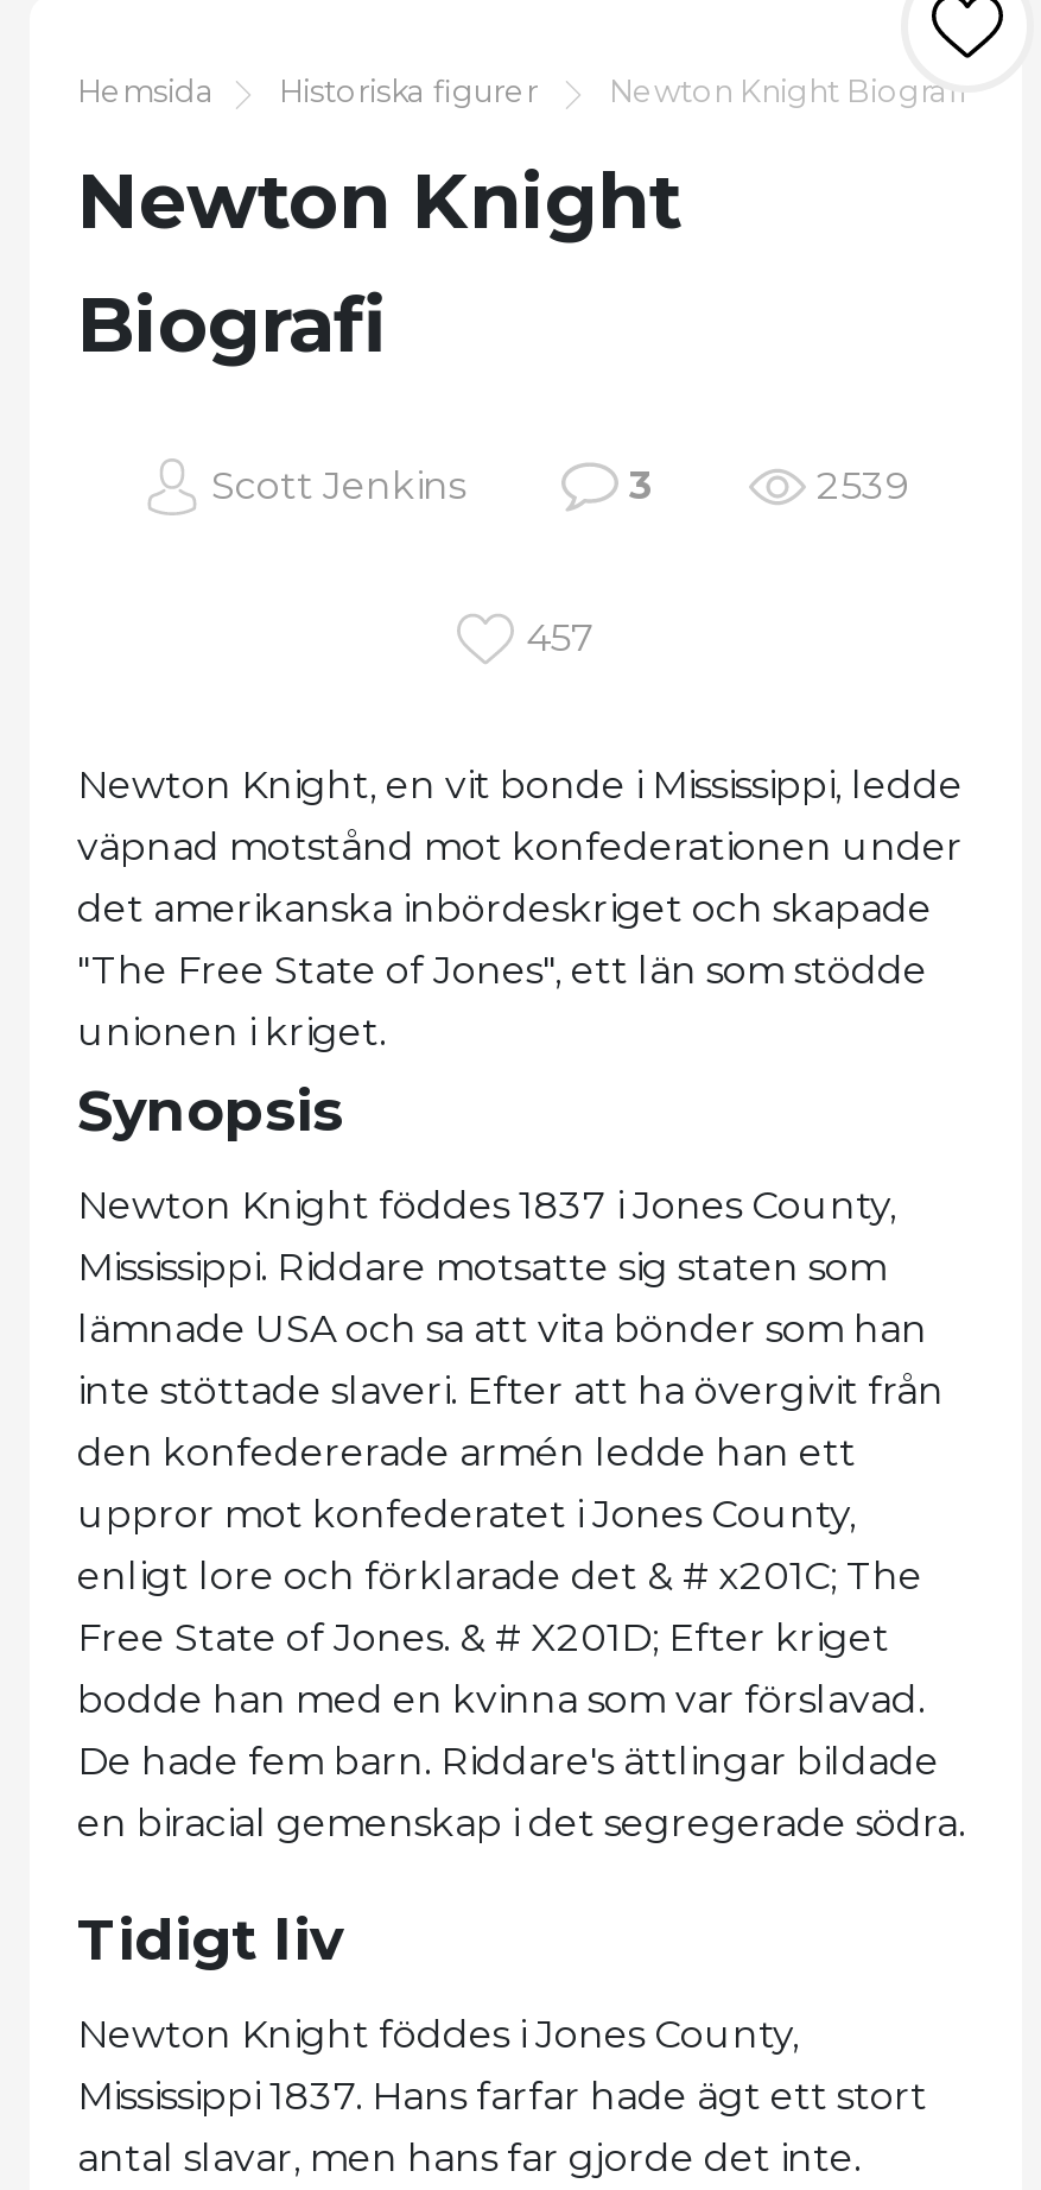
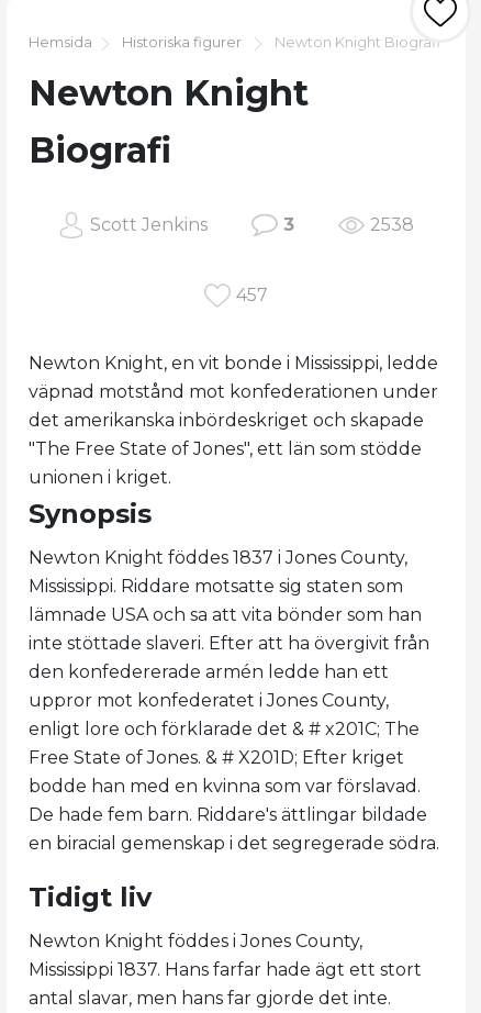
- 2539
+ 2538
